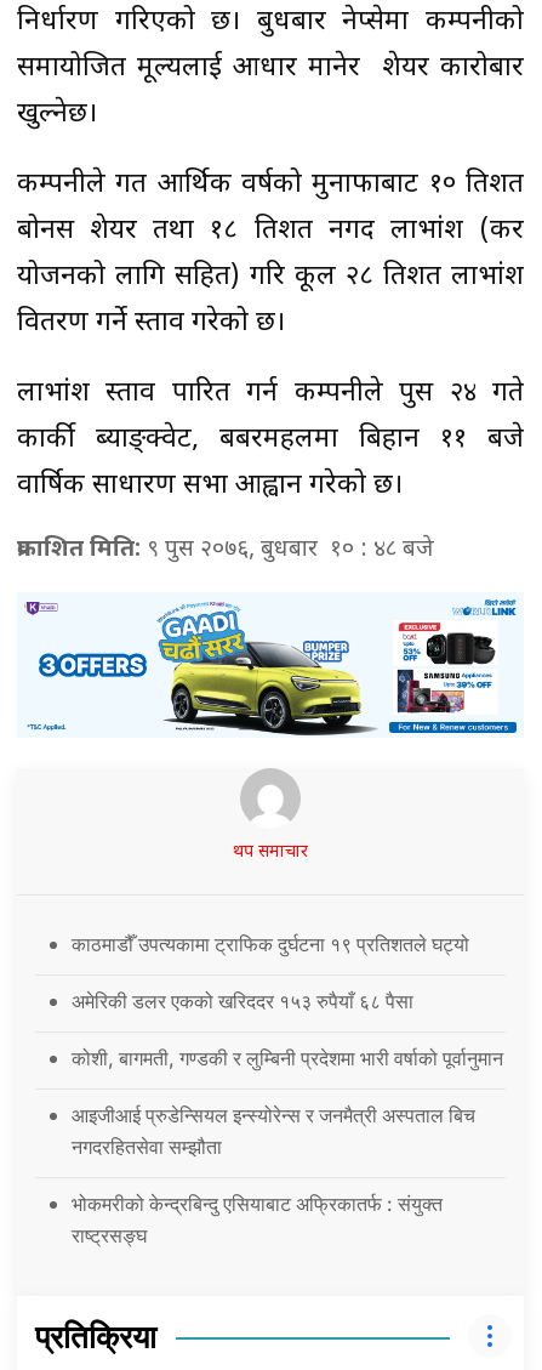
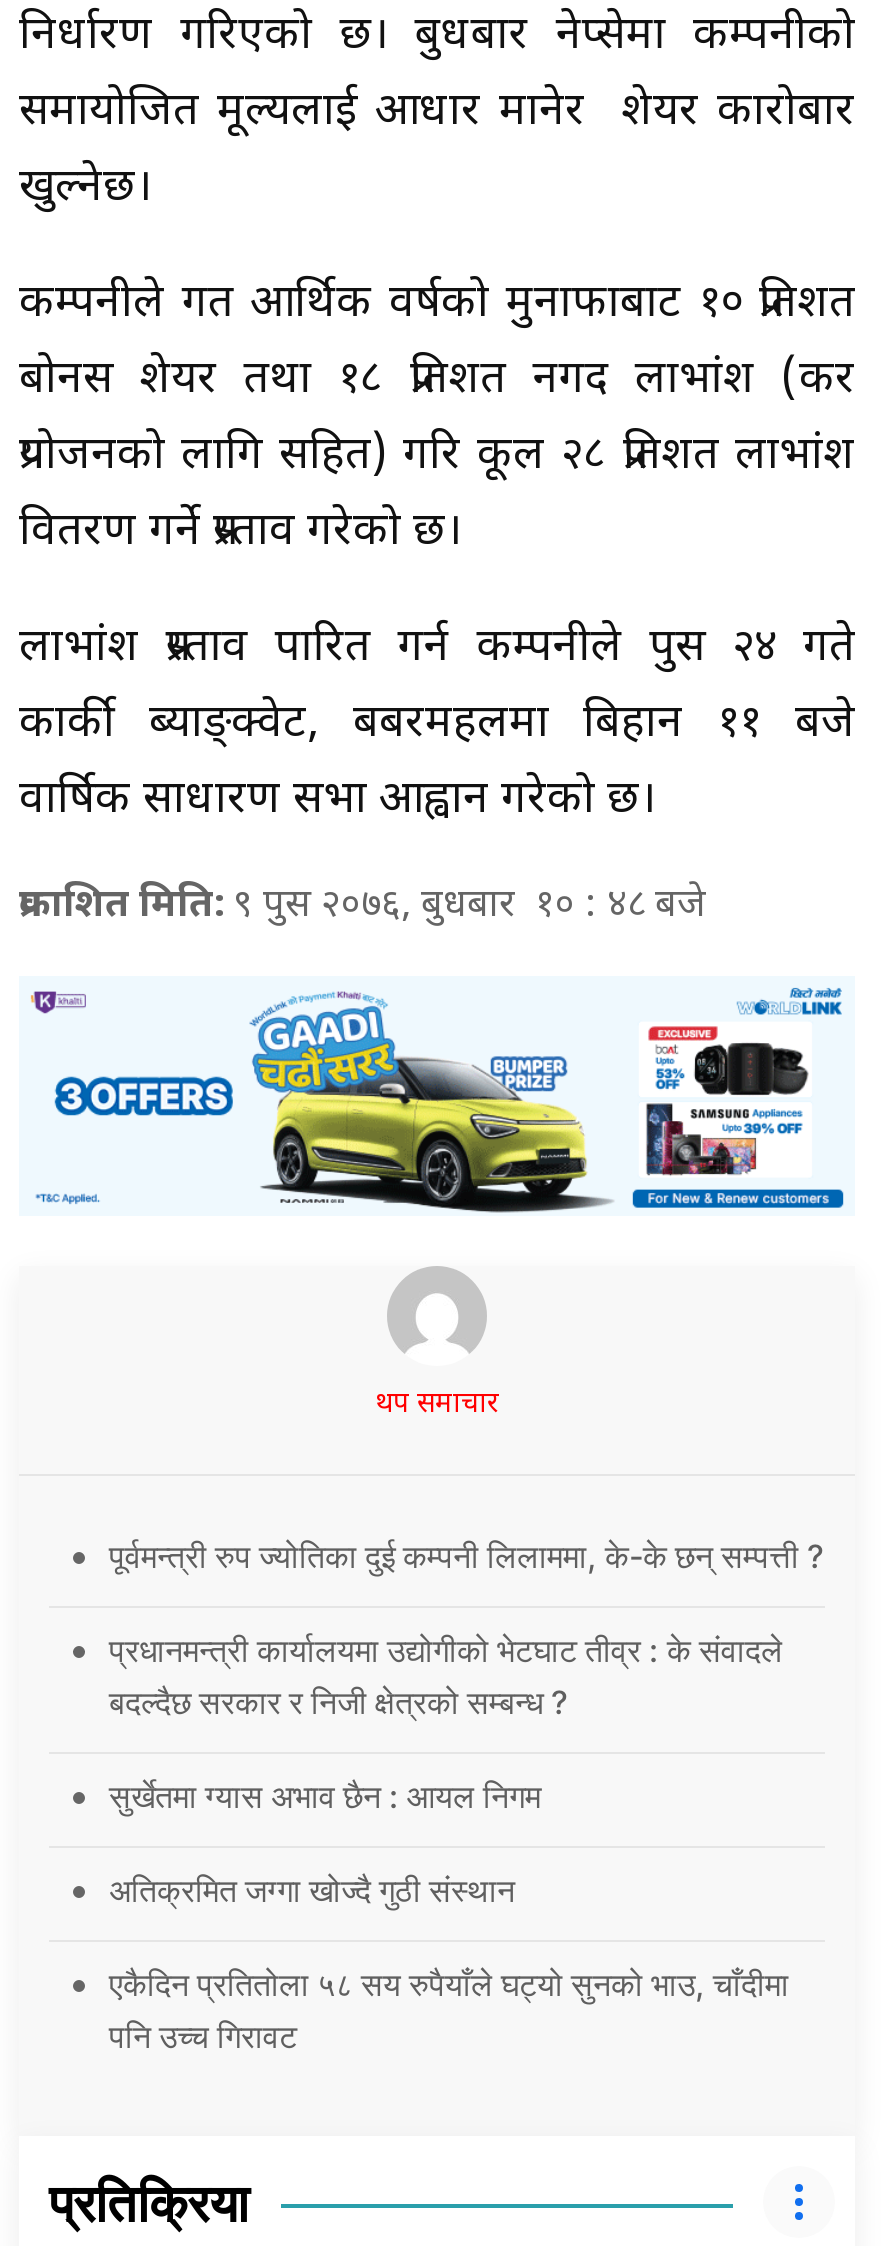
- काठमाडौँ उपत्यकामा ट्राफिक दुर्घटना १९ प्रतिशतले घट्यो
+ पूर्वमन्त्री रुप ज्योतिका दुई कम्पनी लिलाममा, के-के छन् सम्पत्ती ?

- अमेरिकी डलर एकको खरिददर १५३ रुपैयाँ ६८ पैसा
+ प्रधानमन्त्री कार्यालयमा उद्योगीको भेटघाट तीव्र : के संवादले
+ बदल्दैछ सरकार र निजी क्षेत्रको सम्बन्ध ?

- कोशी, बागमती, गण्डकी र लुम्बिनी प्रदेशमा भारी वर्षाको पूर्वानुमान
+ सुर्खेतमा ग्यास अभाव छैन : आयल निगम

- आइजीआई प्रुडेन्सियल इन्स्योरेन्स र जनमैत्री अस्पताल बिच
- नगदरहितसेवा सम्झौता
+ अतिक्रमित जग्गा खोज्दै गुठी संस्थान

- भोकमरीको केन्द्रबिन्दु एसियाबाट अफ्रिकातर्फ : संयुक्त
- राष्ट्रसङ्घ
+ एकैदिन प्रतितोला ५८ सय रुपैयाँले घट्यो सुनको भाउ, चाँदीमा
+ पनि उच्च गिरावट
